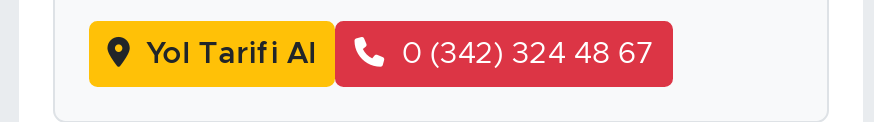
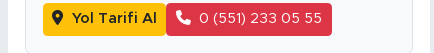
- 0 (342) 324 48 67
+ 0 (551) 233 05 55
